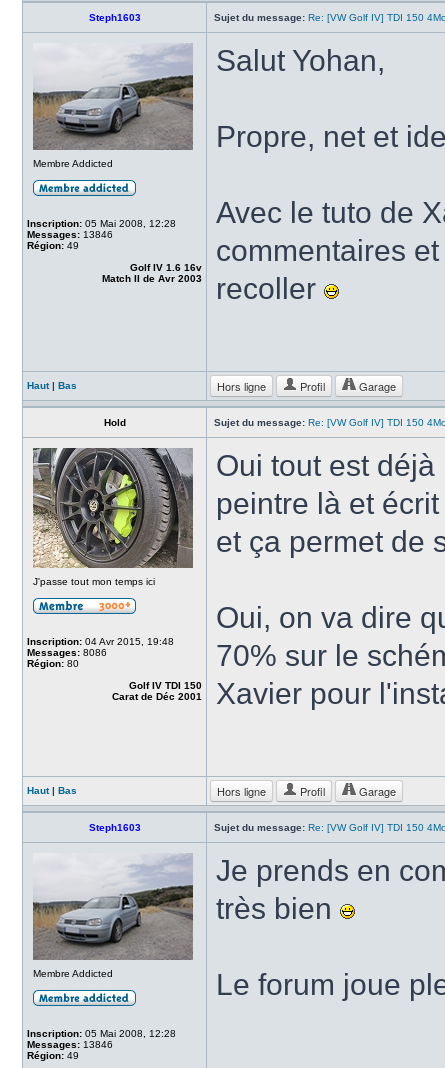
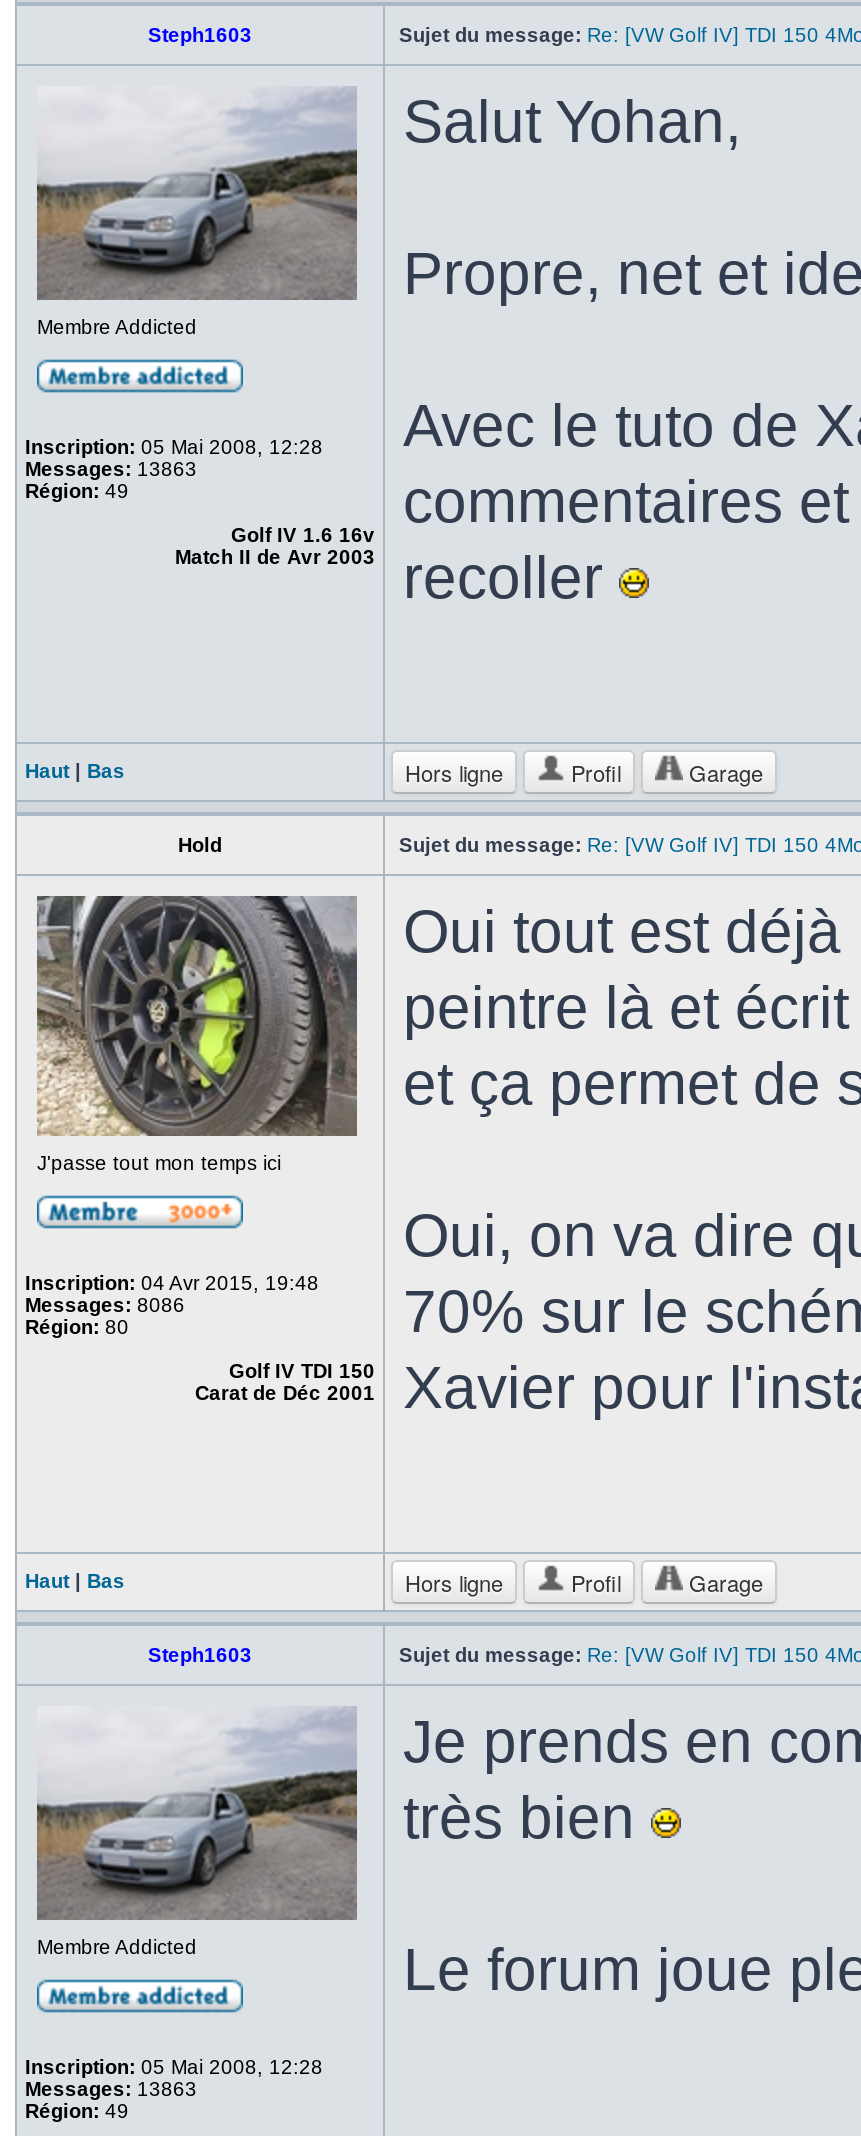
- Messages: 13846
+ Messages: 13863

- Messages: 13846
+ Messages: 13863
